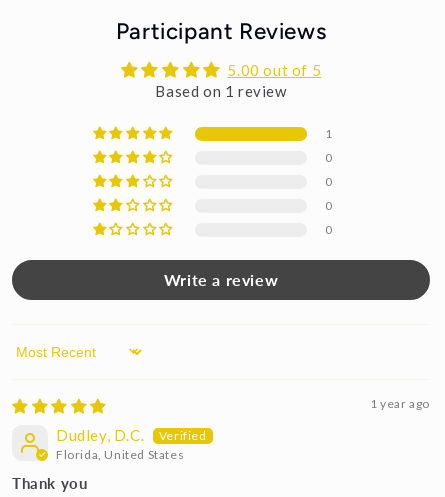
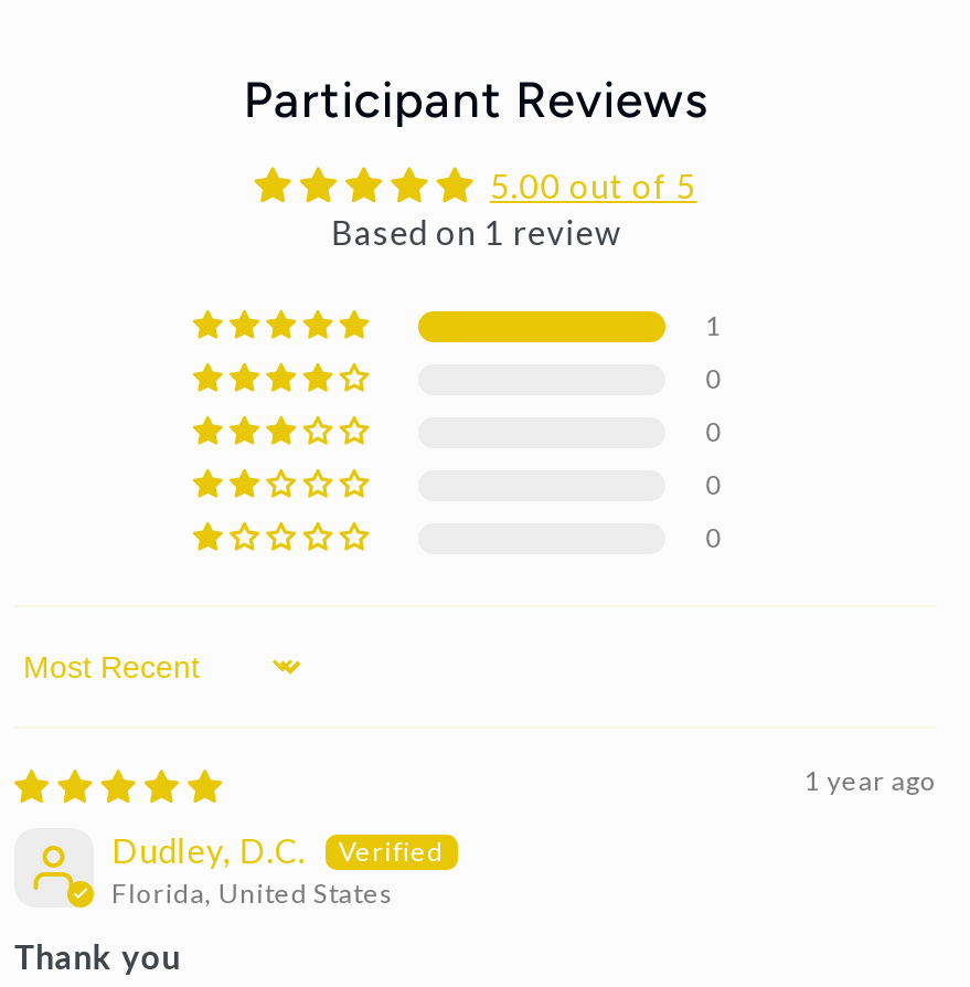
- Write a review
